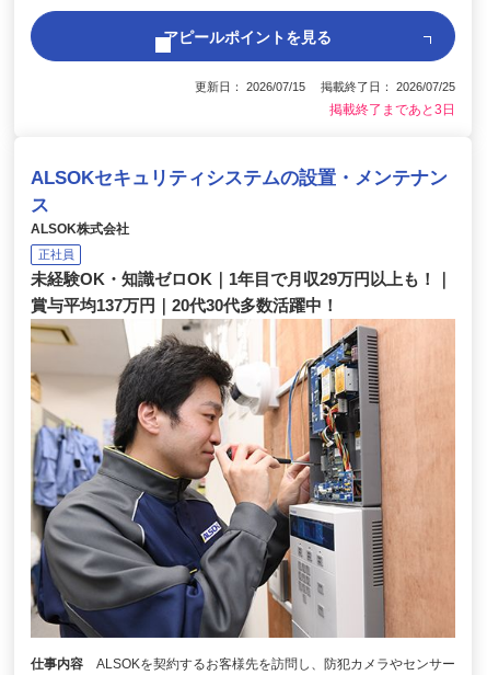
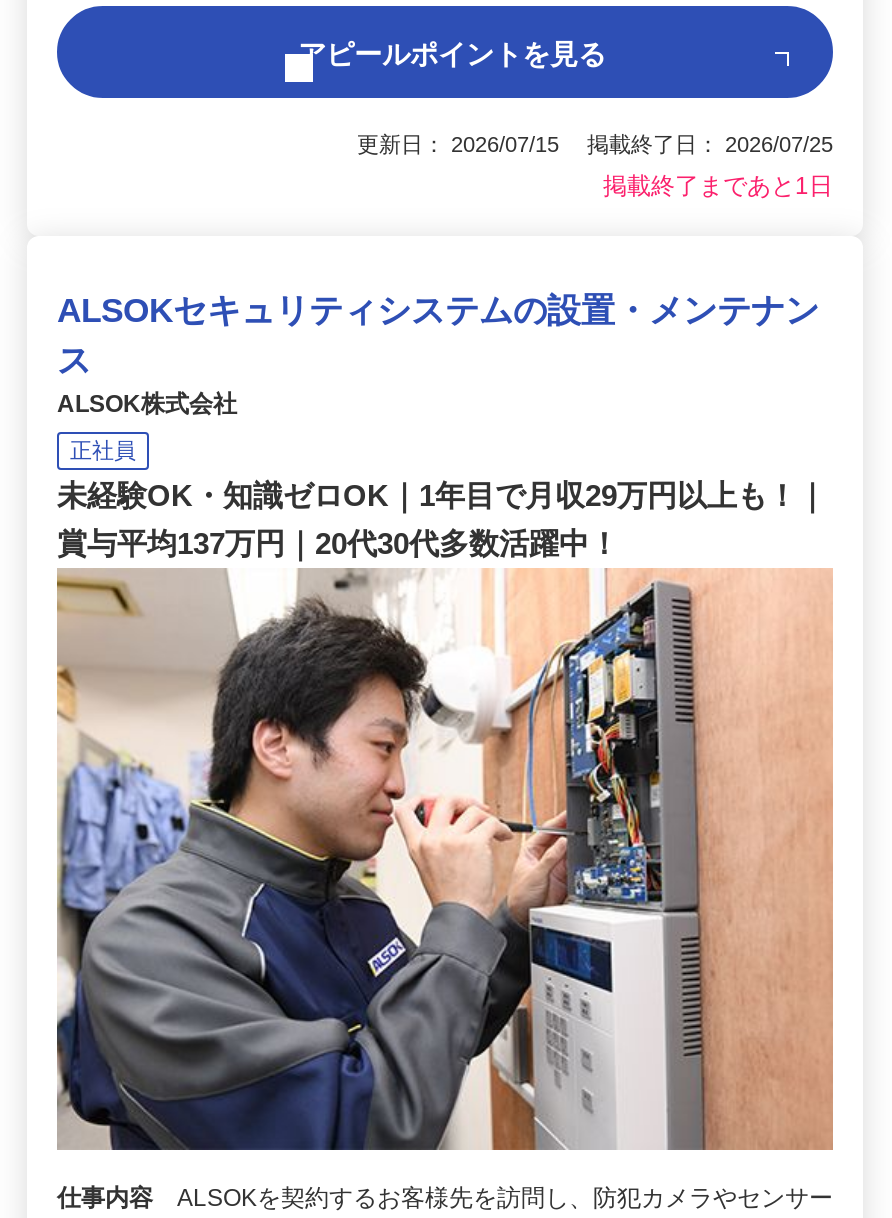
- 掲載終了まであと3日
+ 掲載終了まであと1日
